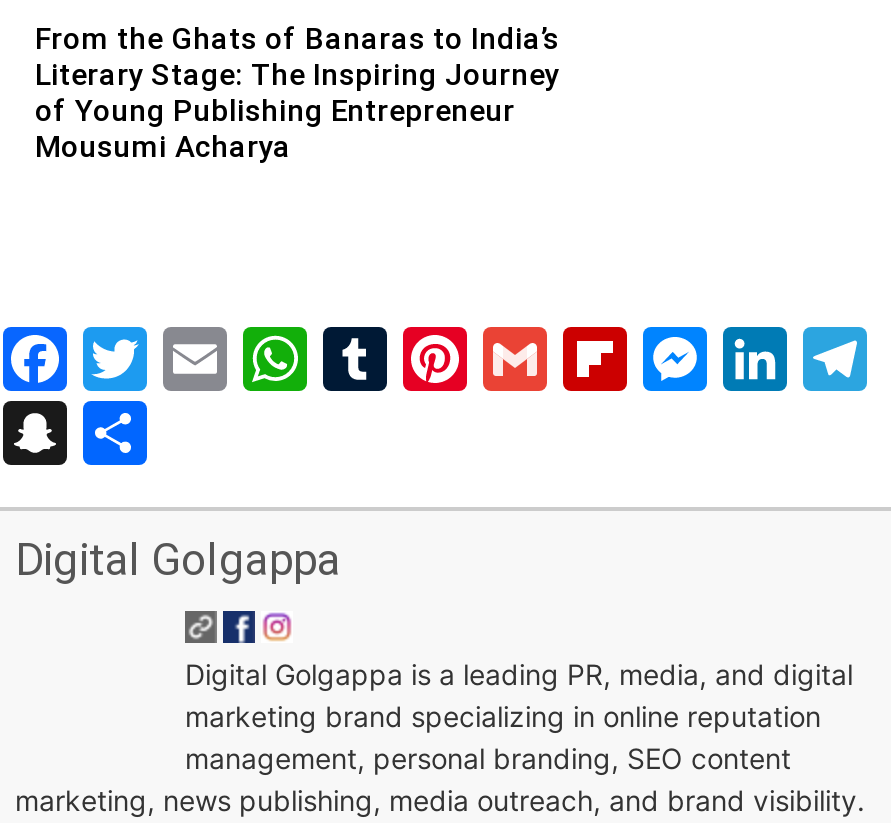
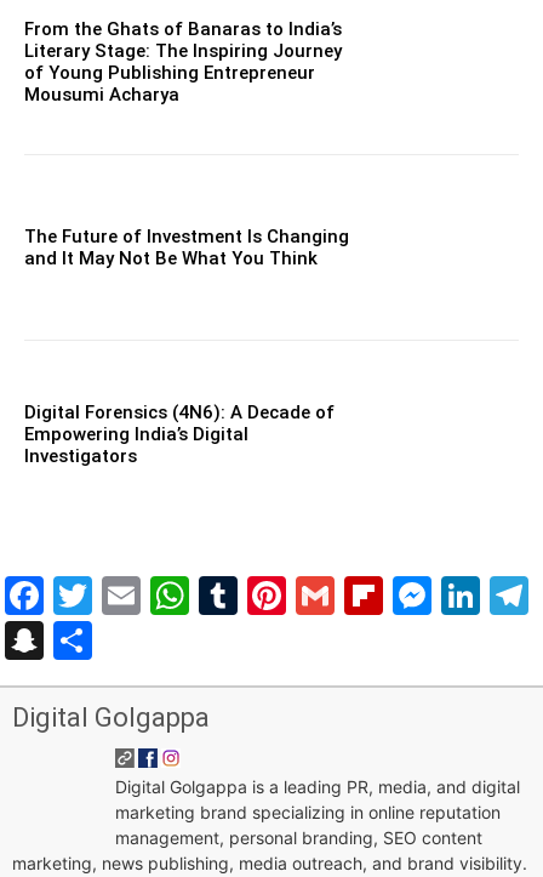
+ The Future of Investment Is Changing
+ and It May Not Be What You Think

+ Digital Forensics (4N6): A Decade of
+ Empowering India’s Digital
+ Investigators
